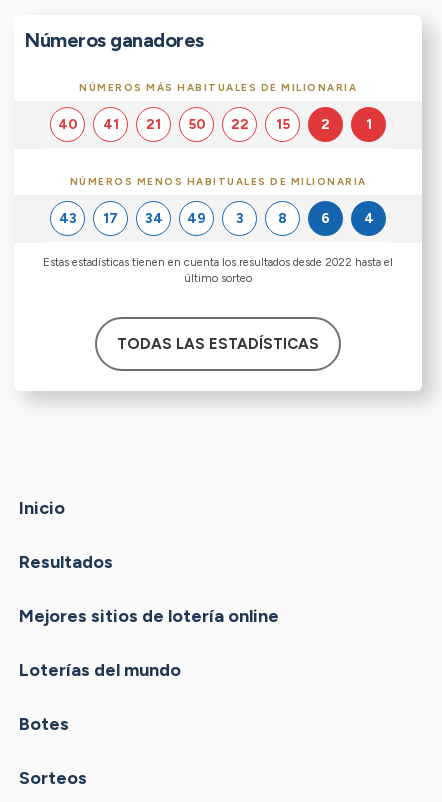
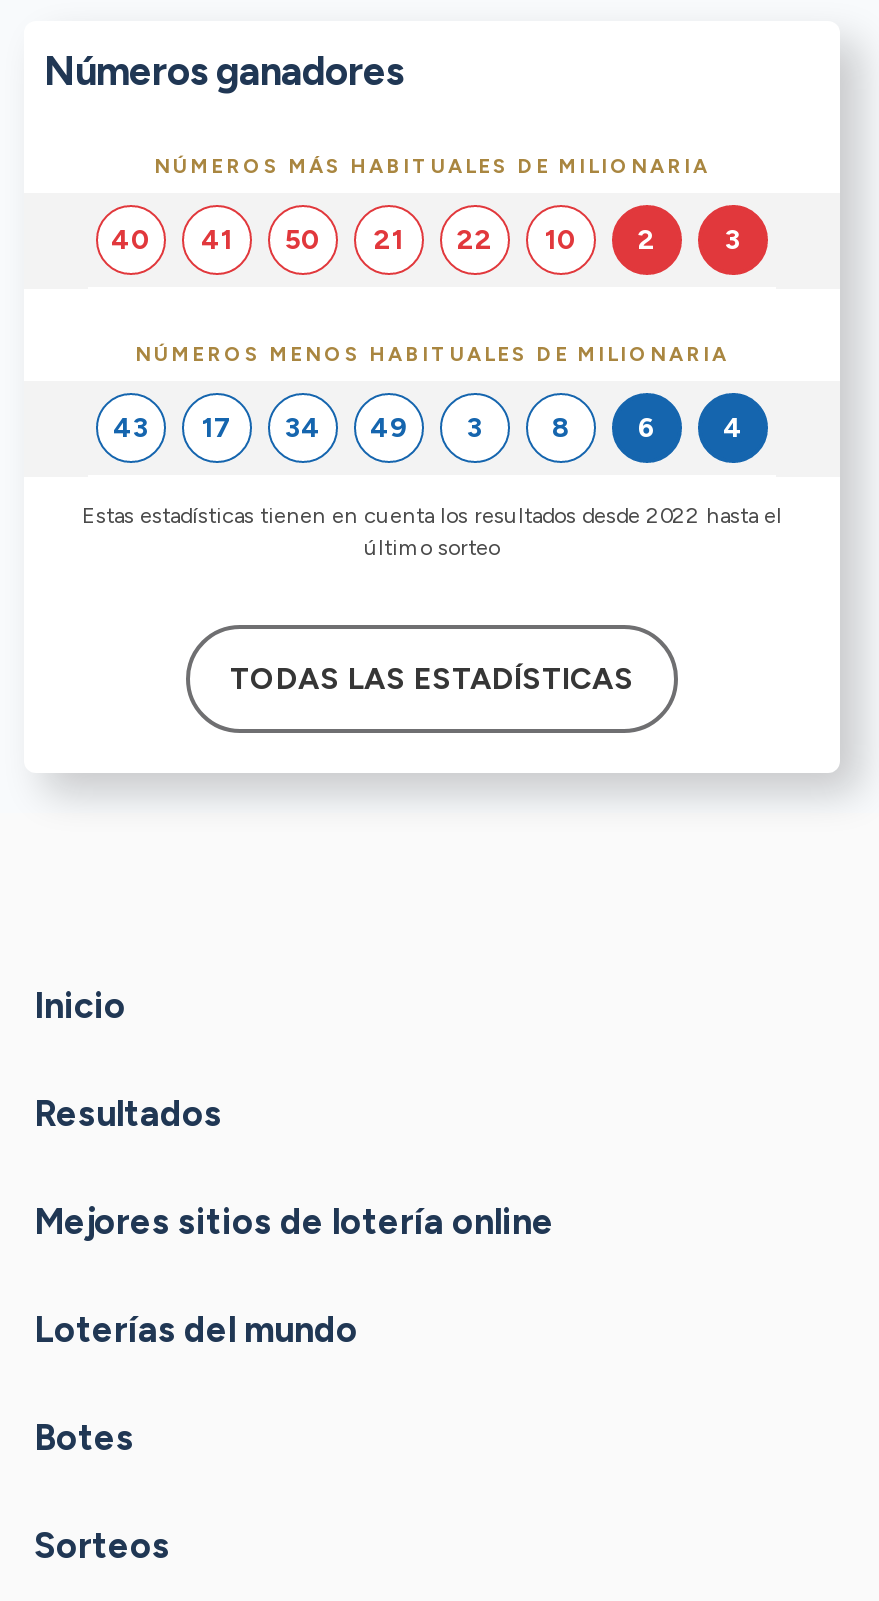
- 50

- 15
+ 10

- 1
+ 3

+ 50
